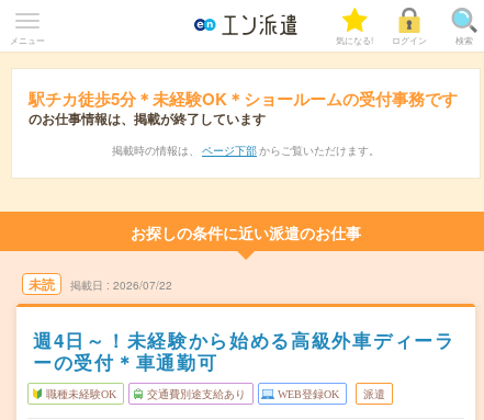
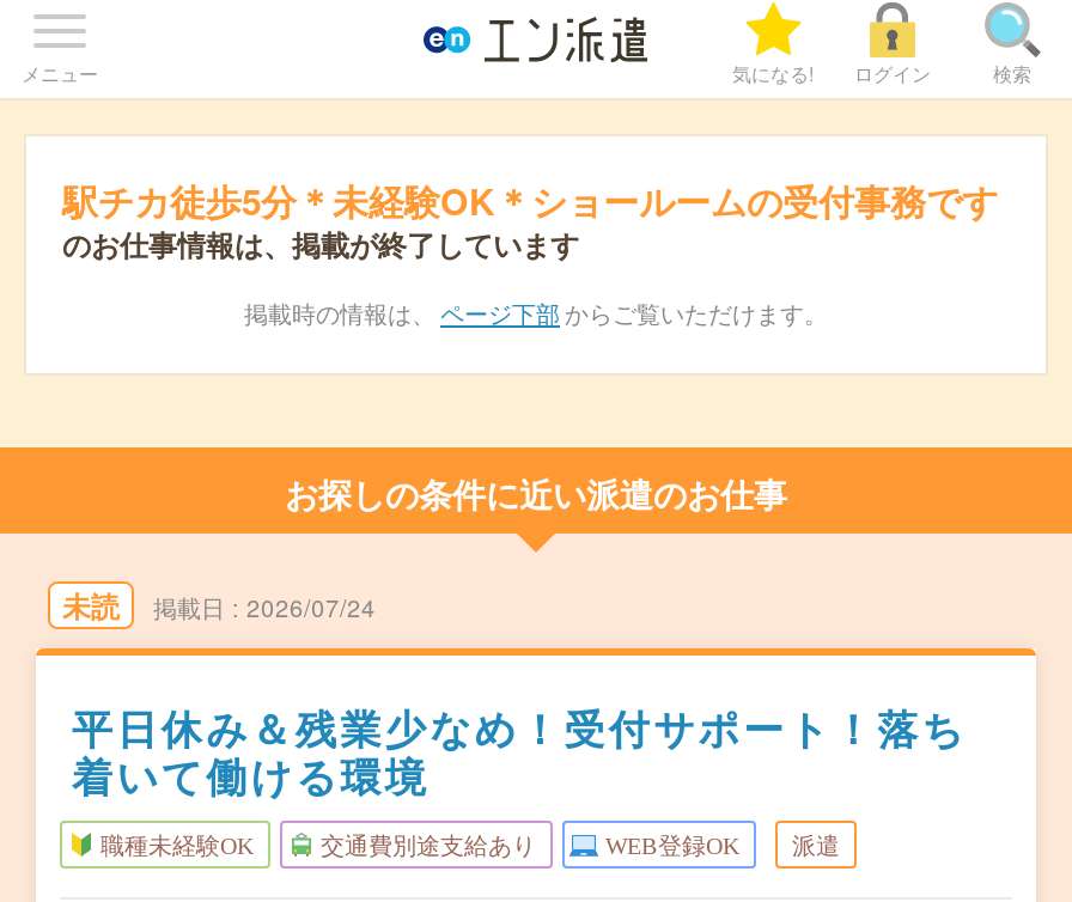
- 2026/07/22
+ 2026/07/24

- 週4日～！未経験から始める高級外車ディーラ
- ーの受付＊車通勤可
+ 平日休み＆残業少なめ！受付サポート！落ち
+ 着いて働ける環境
